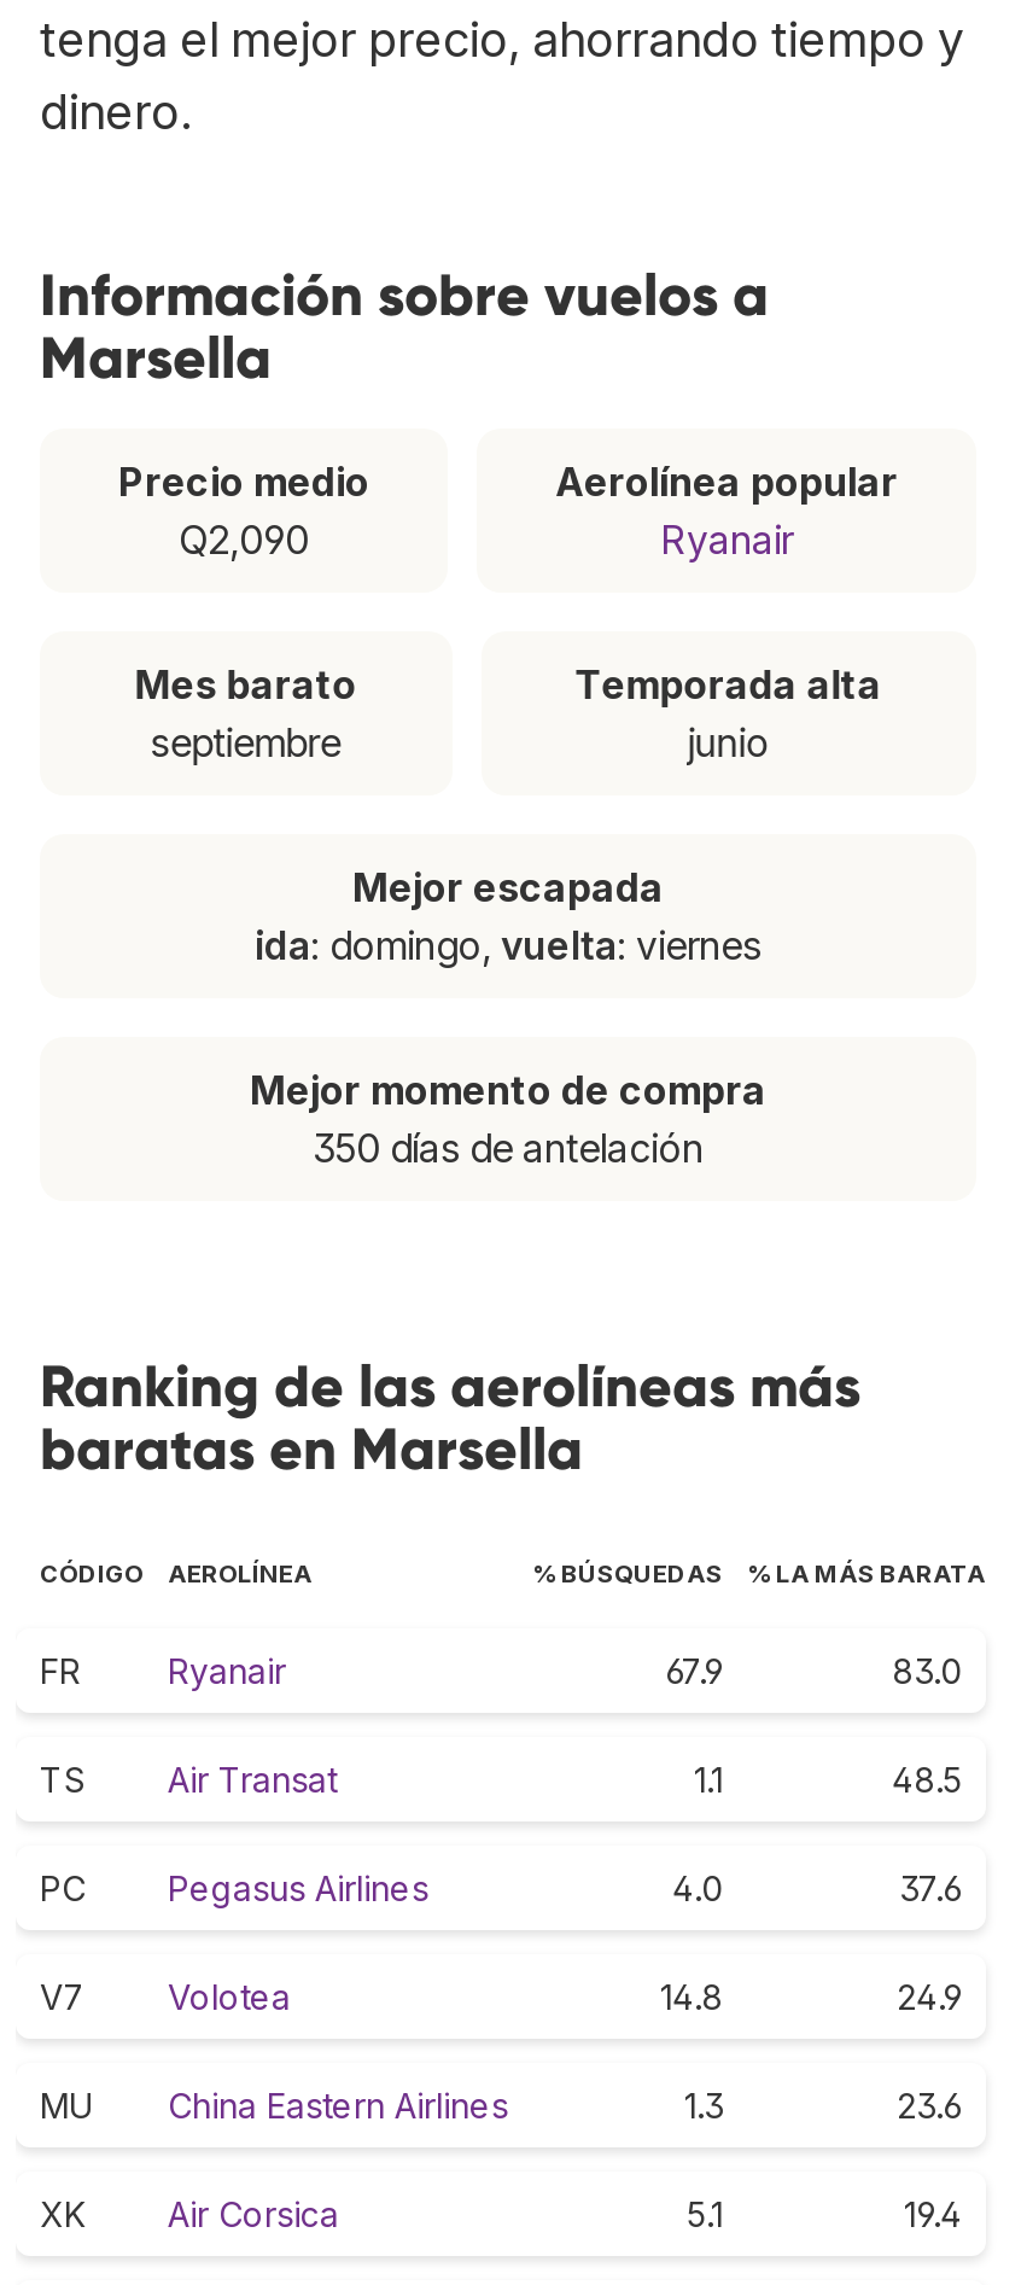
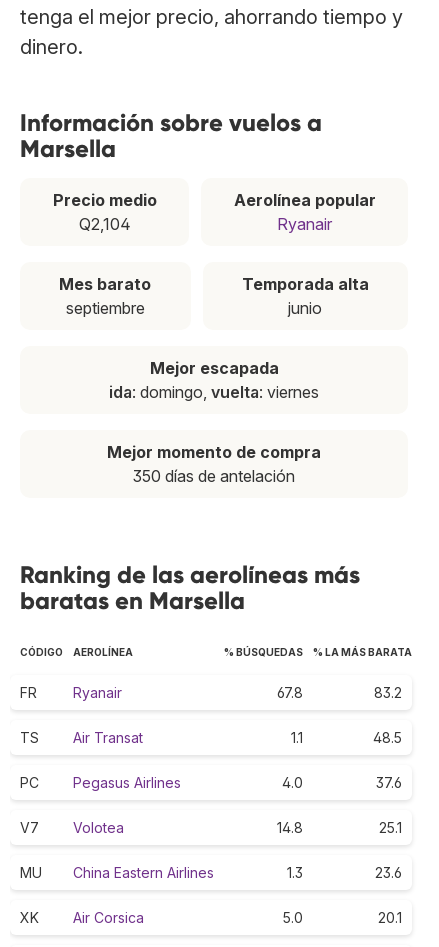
- Q2,090
+ Q2,104

- 67.9
+ 67.8

- 83.0
+ 83.2

- 24.9
+ 25.1

- 5.1
+ 5.0

- 19.4
+ 20.1
